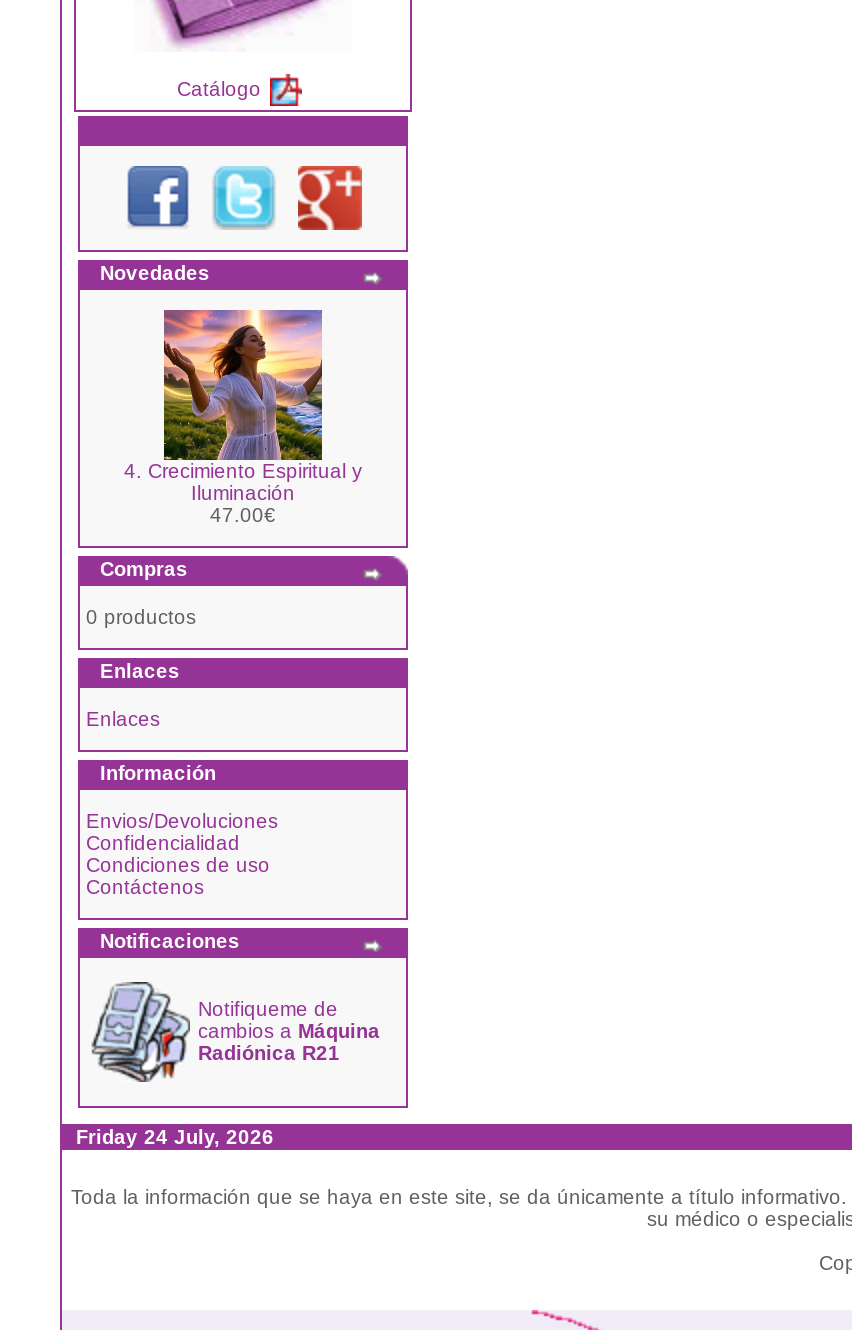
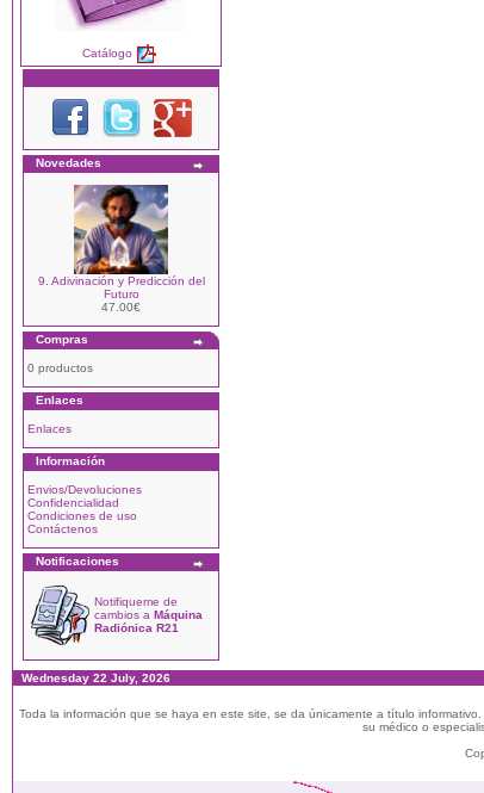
- [image]
- 4. Crecimiento Espiritual y
- Iluminación
+ [image]
+ 9. Adivinación y Predicción del
+ Futuro

- Friday 24 July, 2026
+ Wednesday 22 July, 2026
